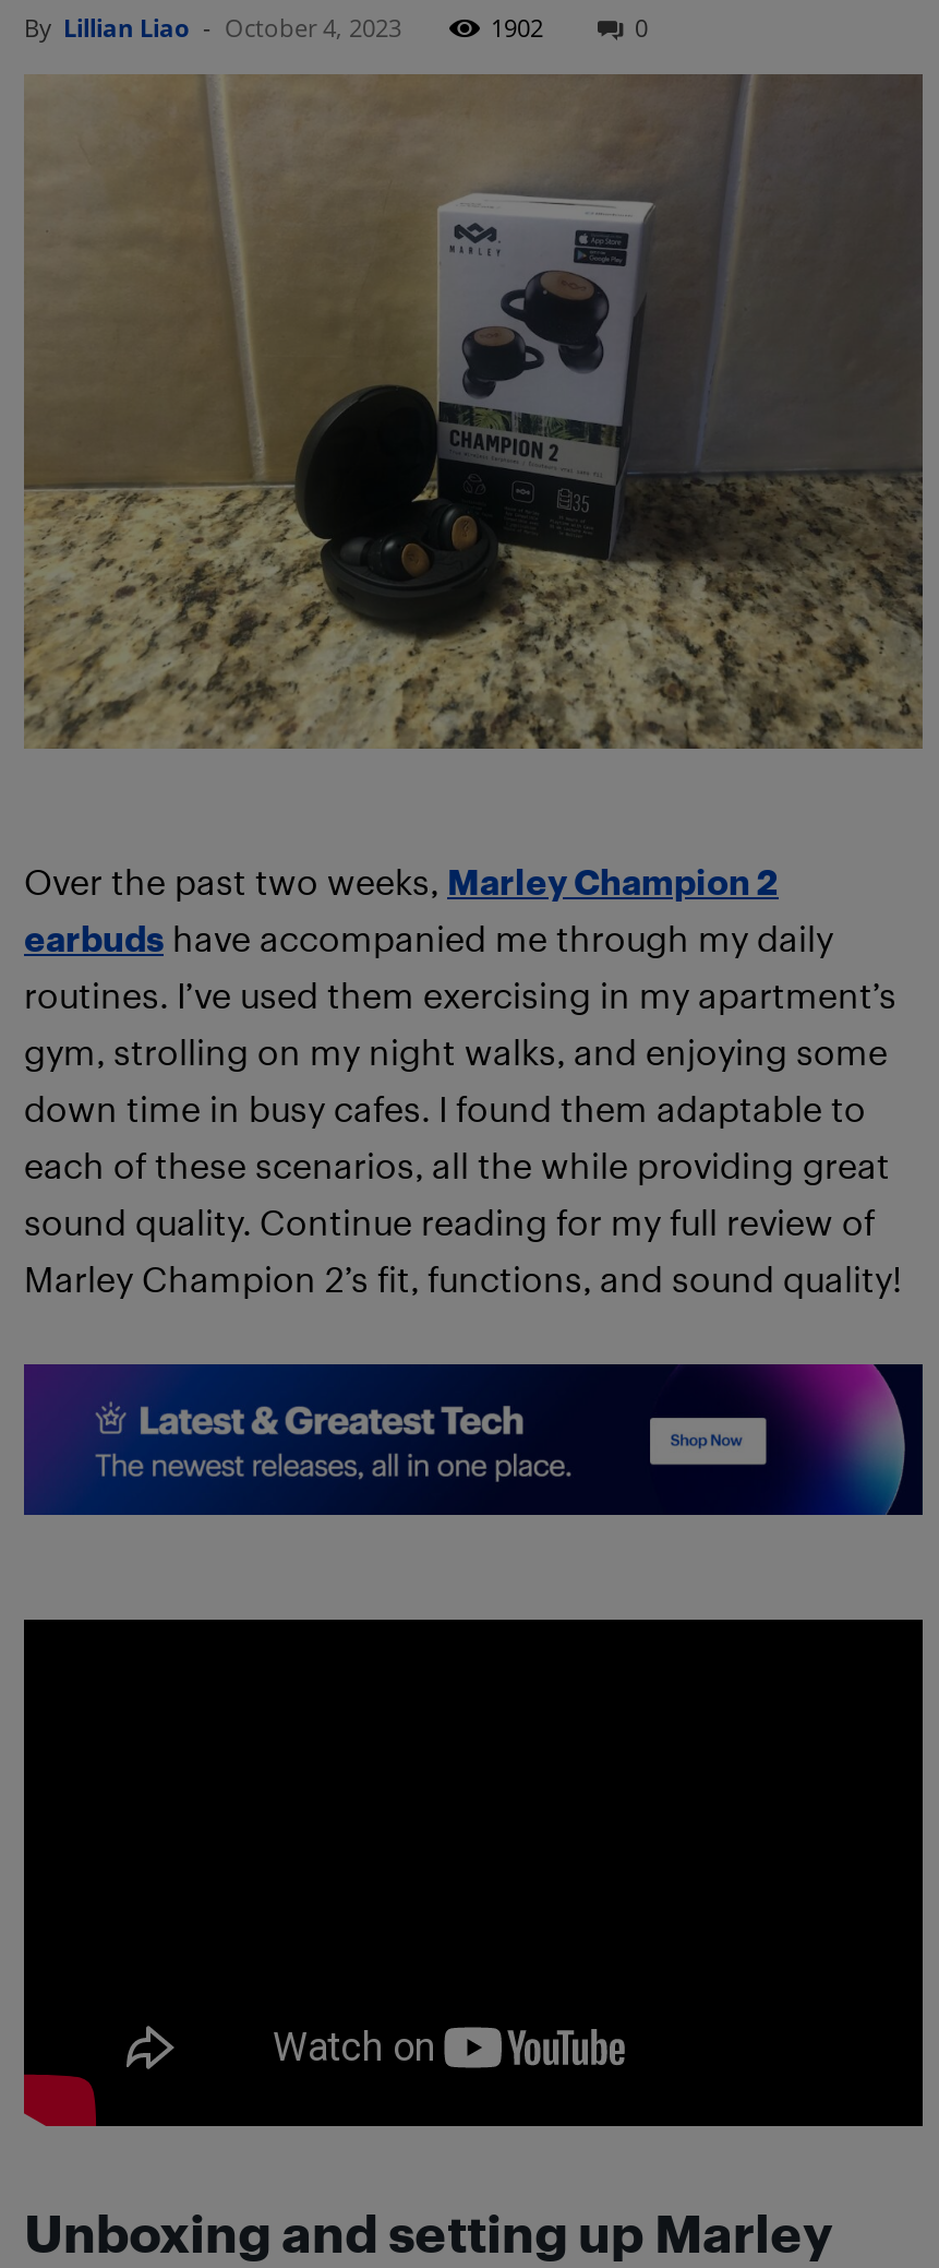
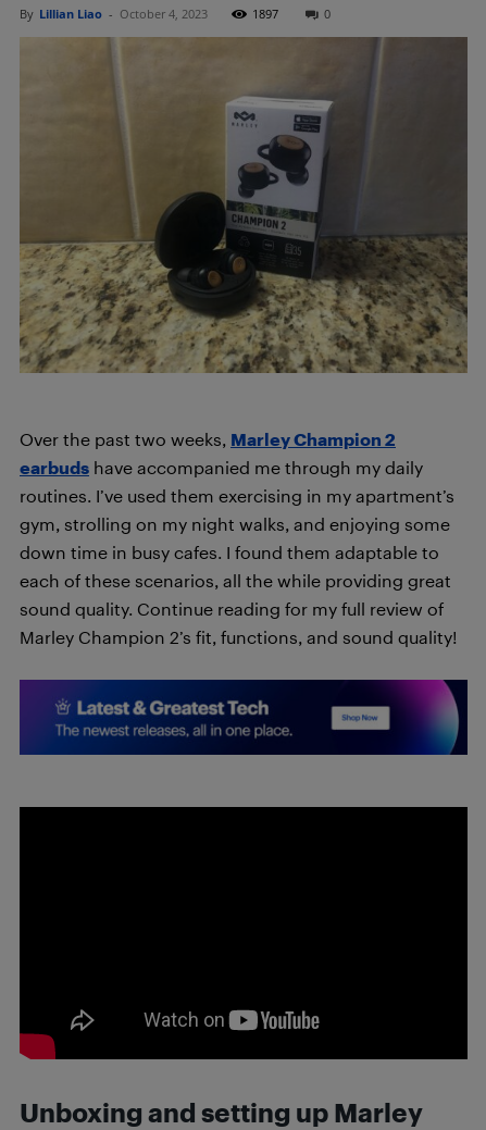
- 1902
+ 1897
